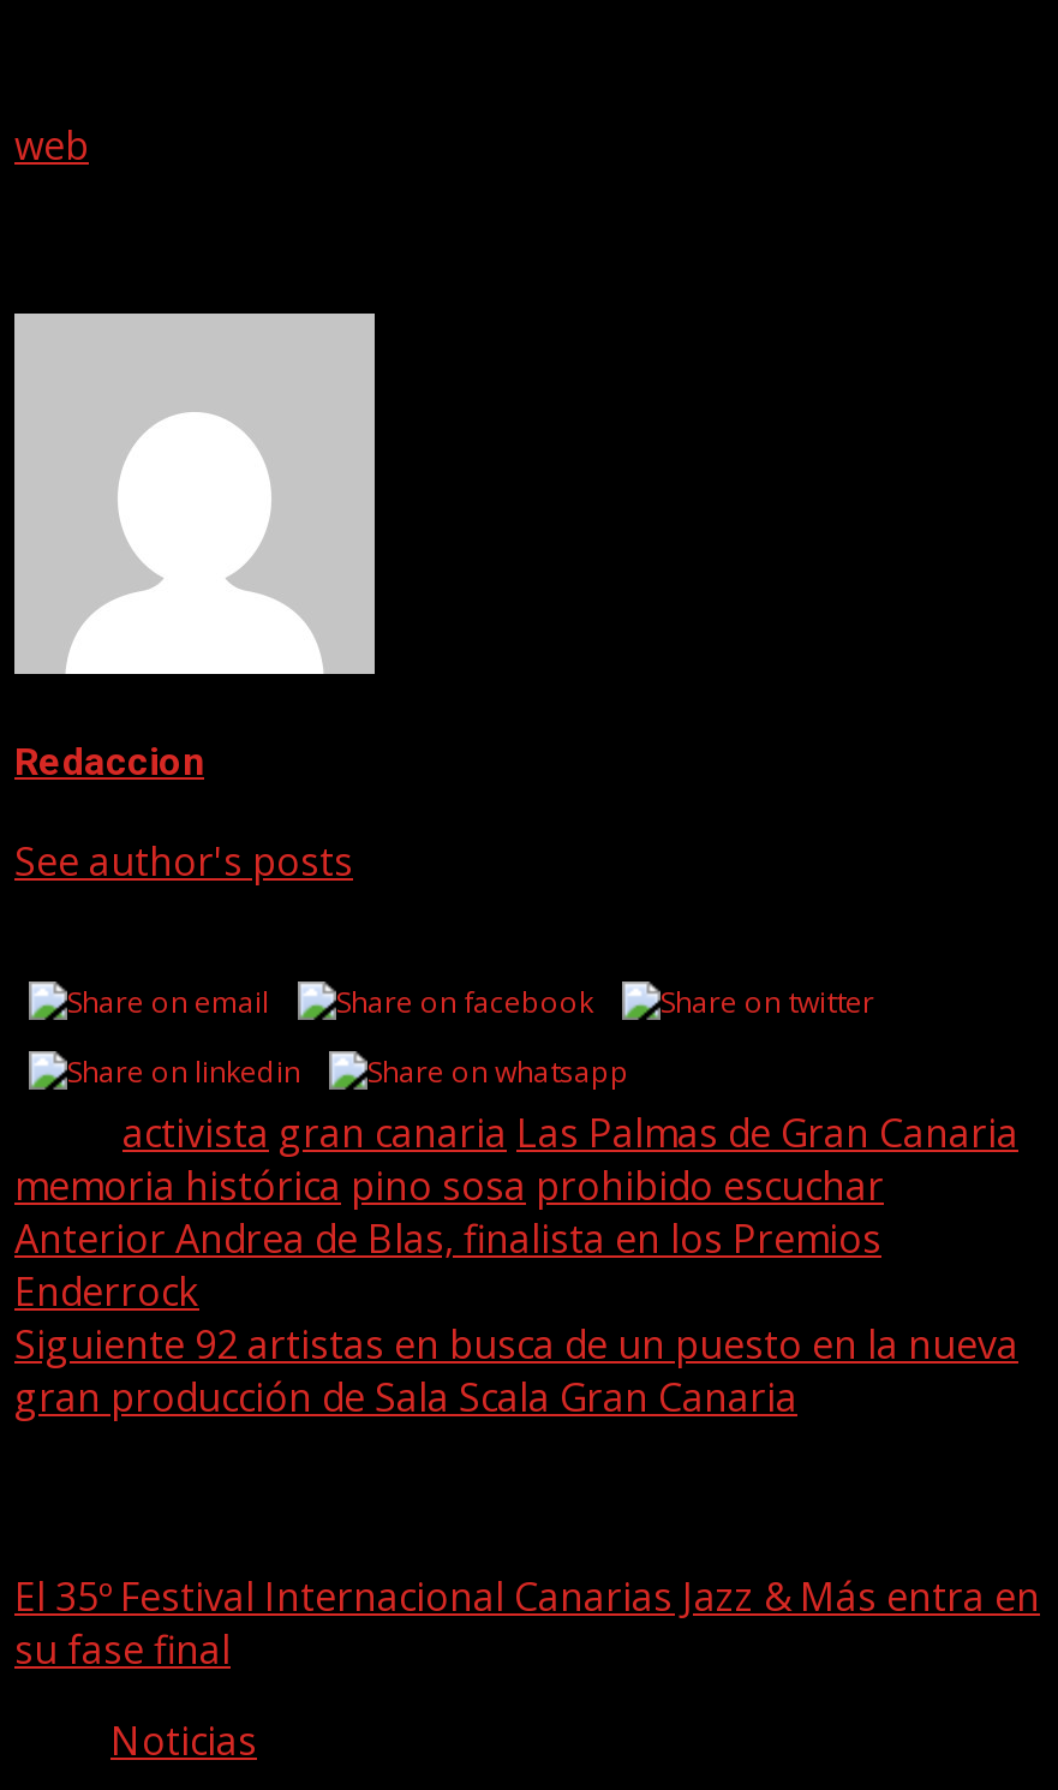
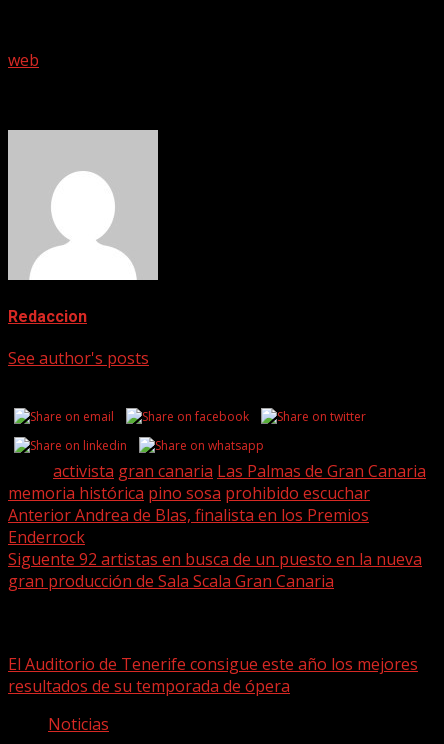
- Siguiente 92 artistas en busca de un puesto en la nueva
+ Siguente 92 artistas en busca de un puesto en la nueva

- El 35º Festival Internacional Canarias Jazz & Más entra en
- su fase final
+ El Auditorio de Tenerife consigue este año los mejores
+ resultados de su temporada de ópera
